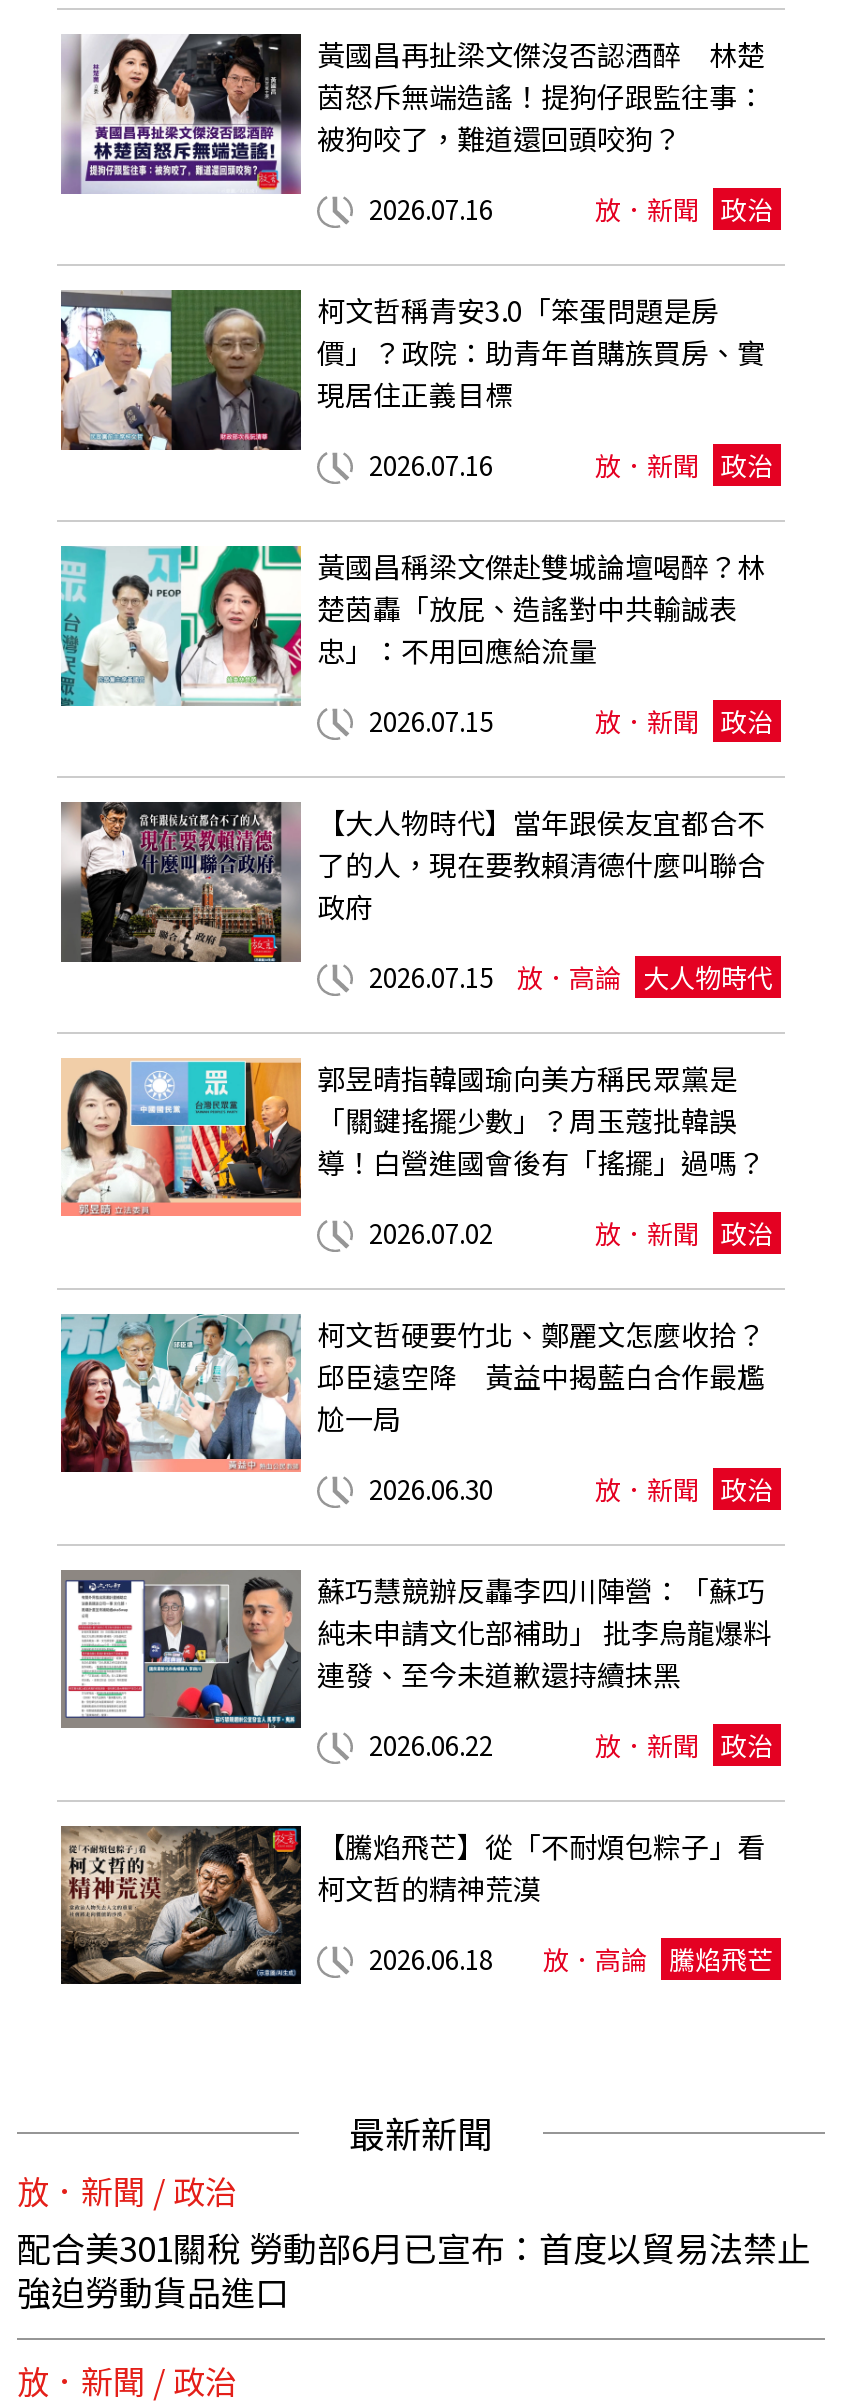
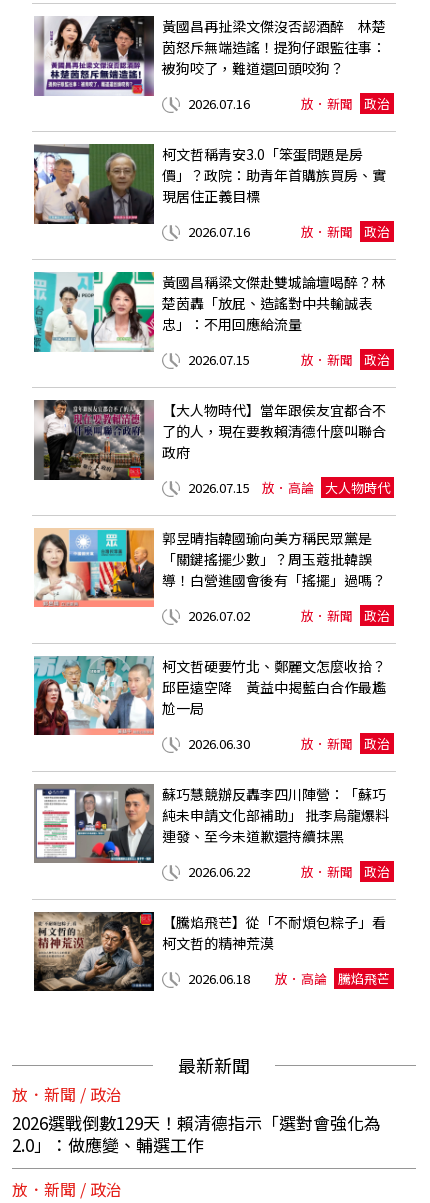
- 配合美301關稅 勞動部6月已宣布：首度以貿易法禁止
- 強迫勞動貨品進口
+ 2026選戰倒數129天！賴清德指示「選對會強化為
+ 2.0」：做應變、輔選工作
